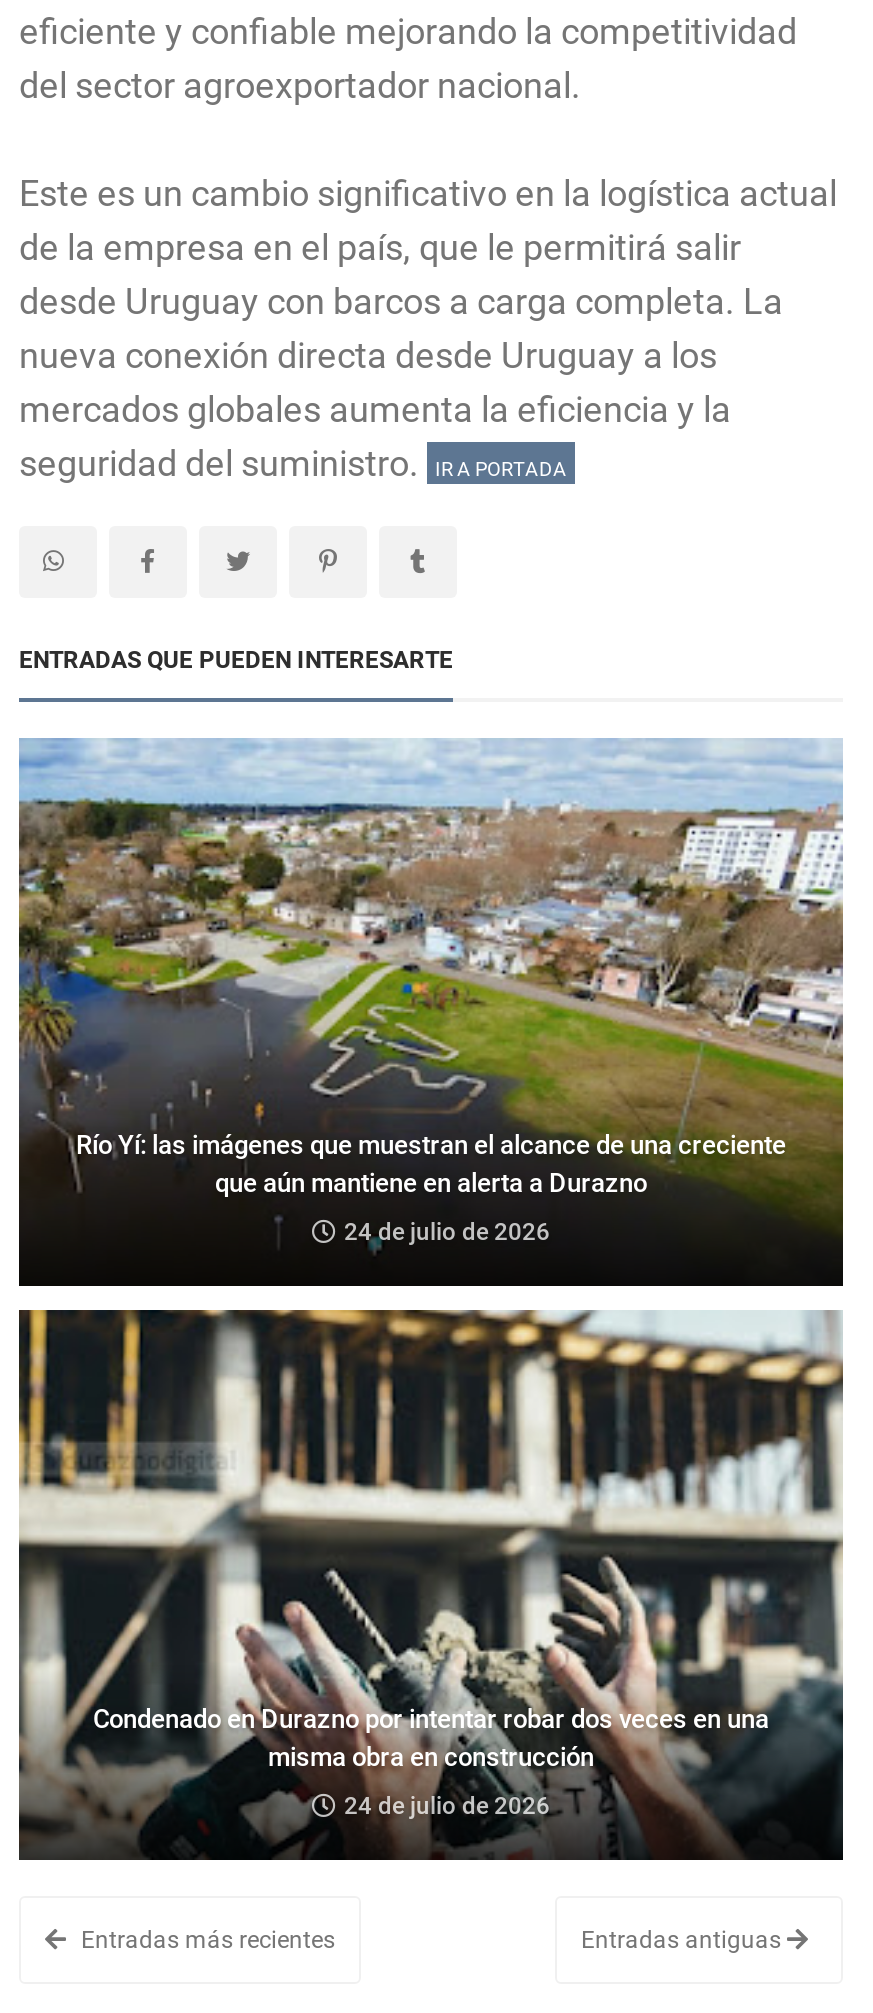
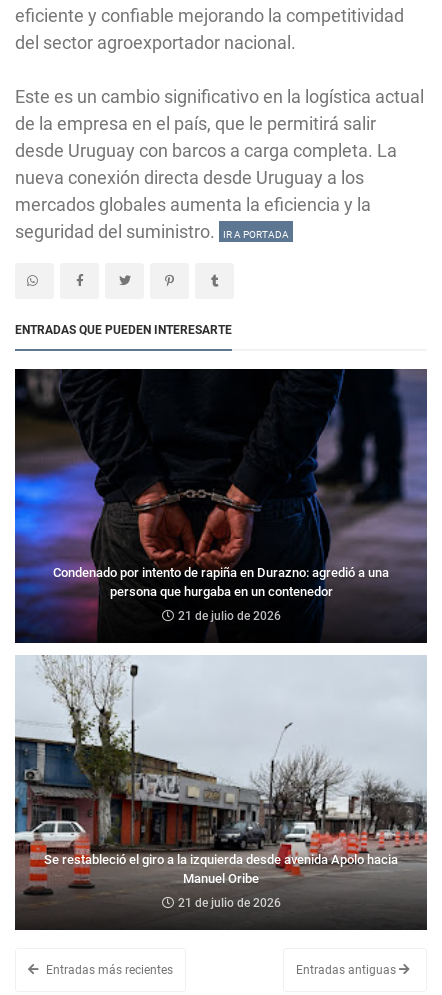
- [image]
- Río Yí: las imágenes que muestran el alcance de una creciente
- que aún mantiene en alerta a Durazno
+ [image]
+ Condenado por intento de rapiña en Durazno: agredió a una
+ persona que hurgaba en un contenedor

- 24 de julio de 2026
+ 21 de julio de 2026

- [image]
- Condenado en Durazno por intentar robar dos veces en una
- misma obra en construcción
+ [image]
+ Se restableció el giro a la izquierda desde avenida Apolo hacia
+ Manuel Oribe

- 24 de julio de 2026
+ 21 de julio de 2026
